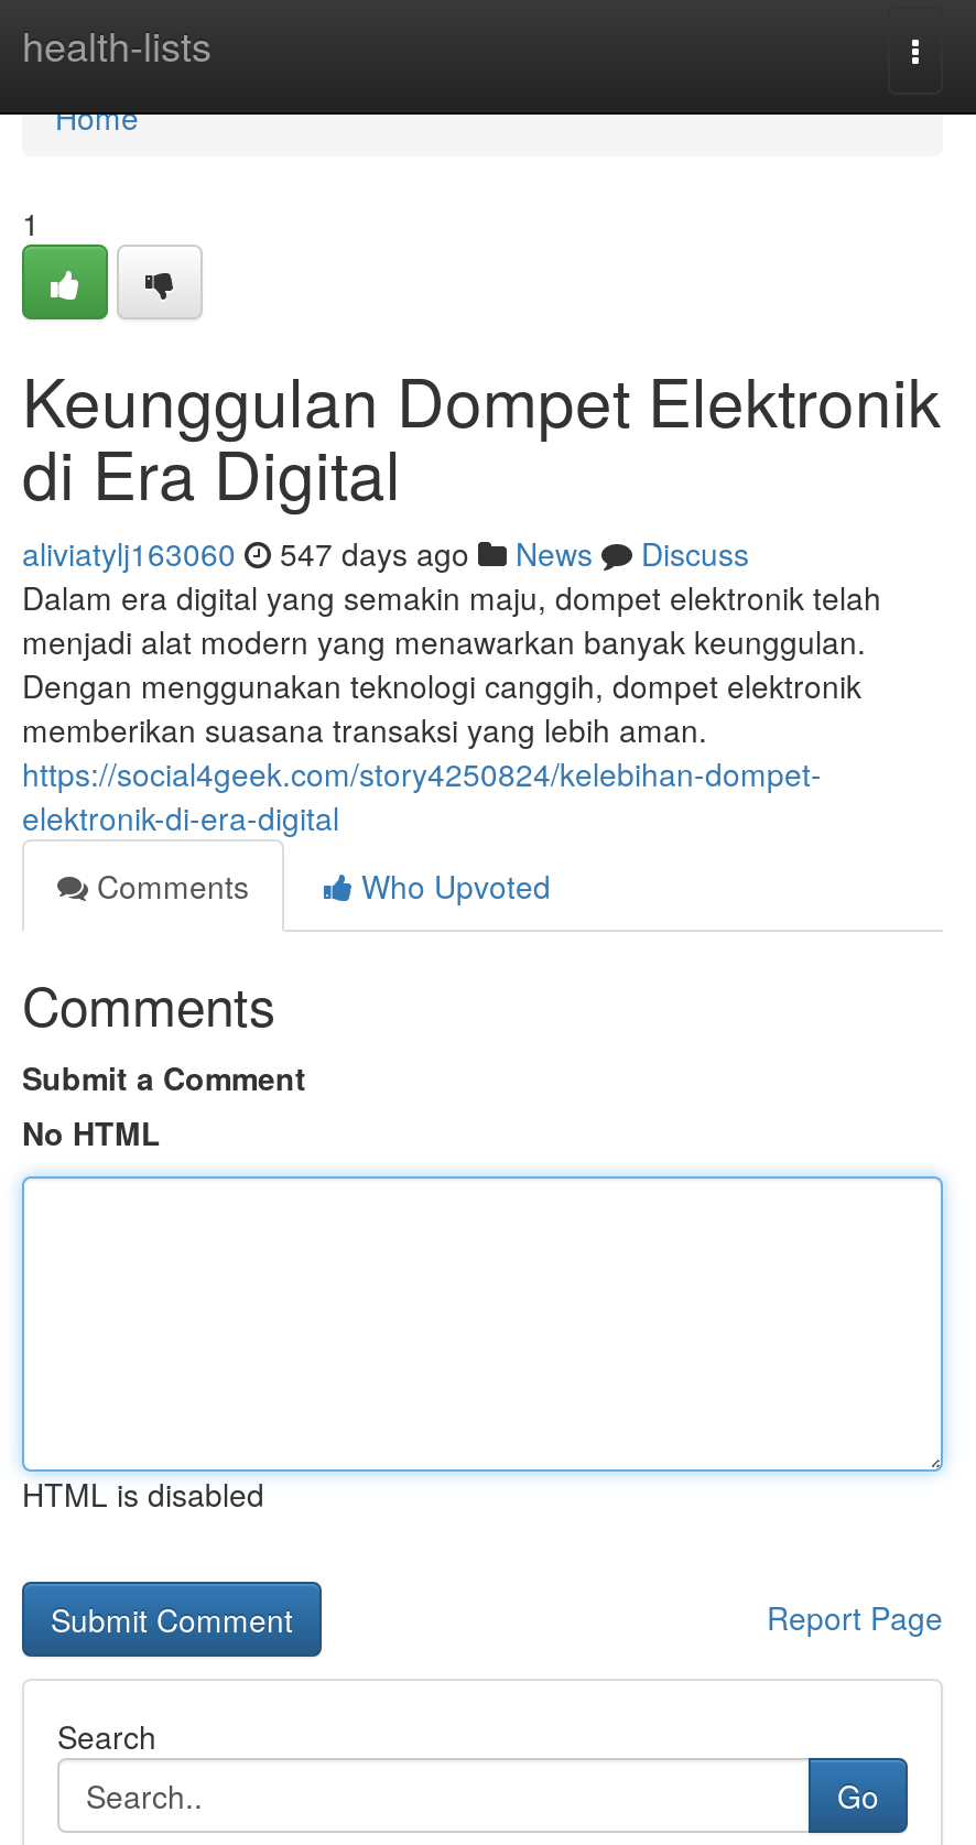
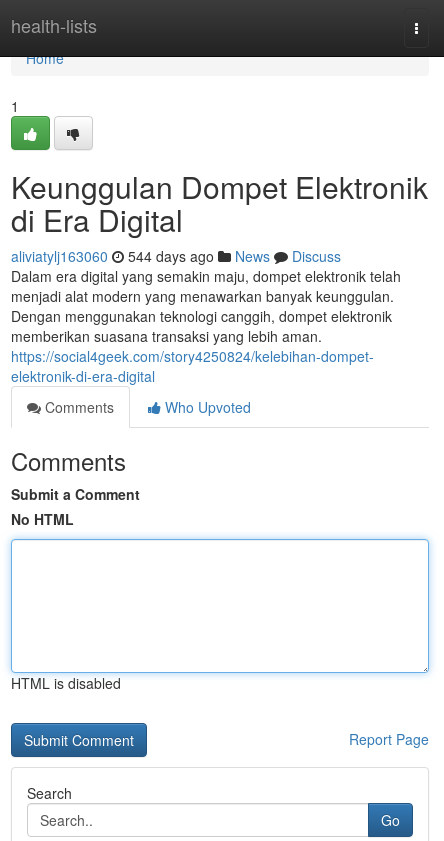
- aliviatylj163060 547 days ago News Discuss
+ aliviatylj163060 544 days ago News Discuss
